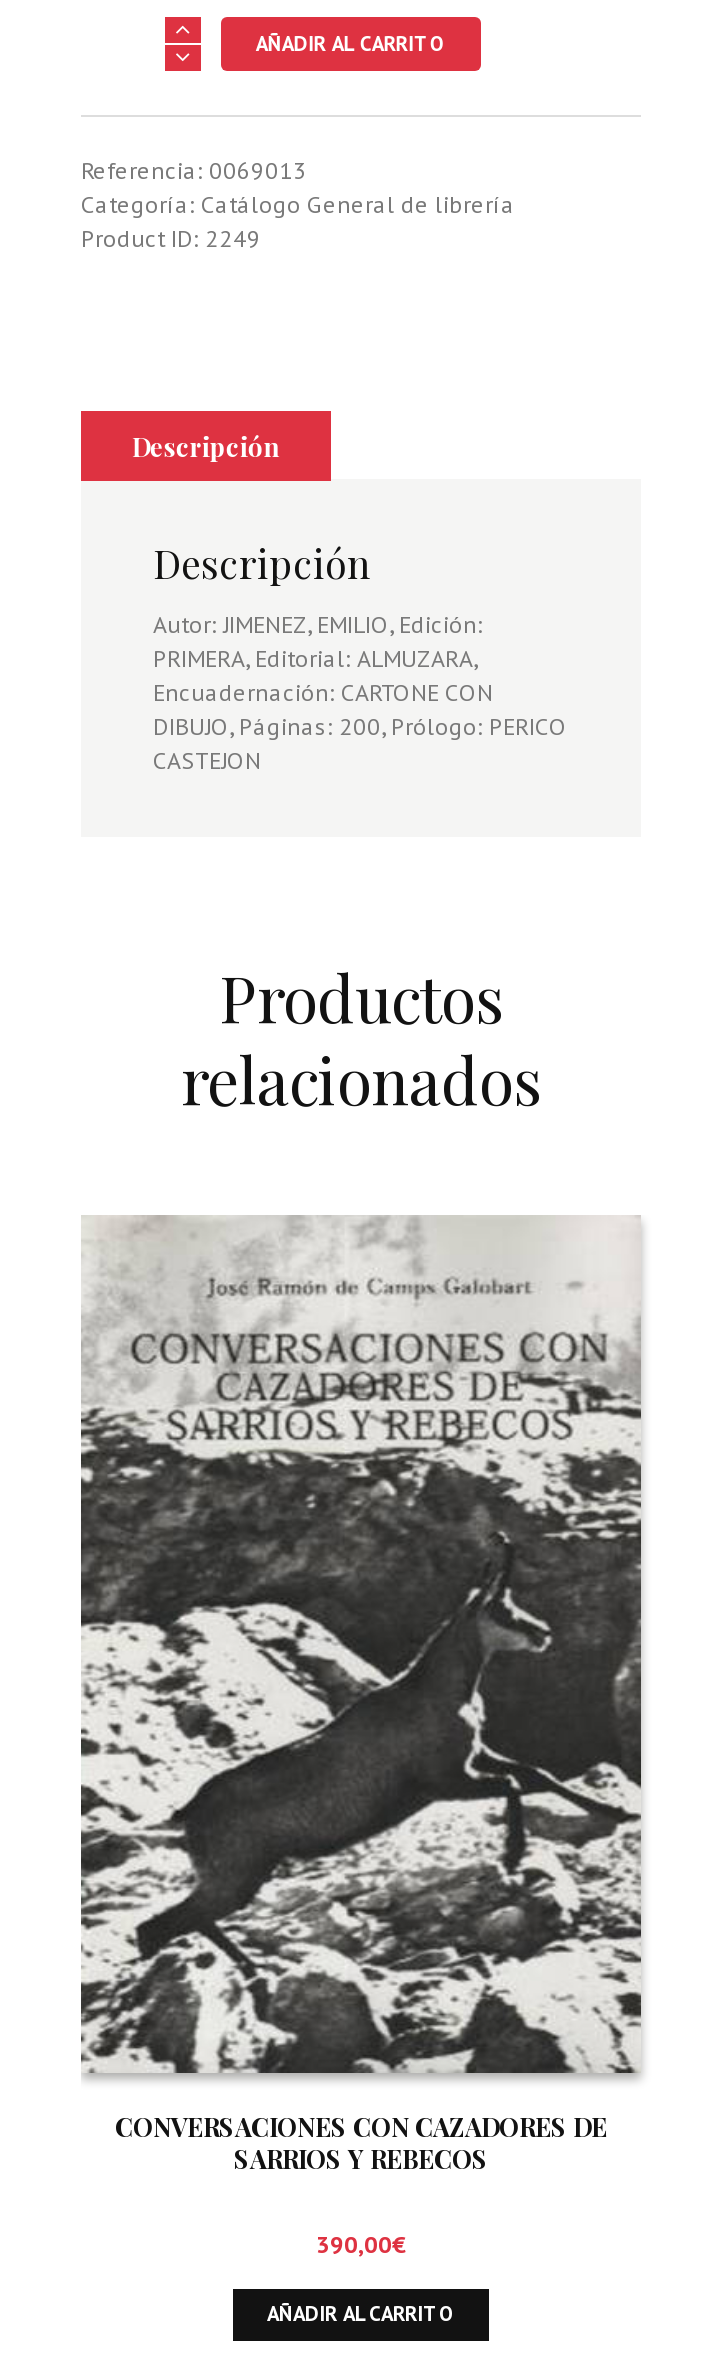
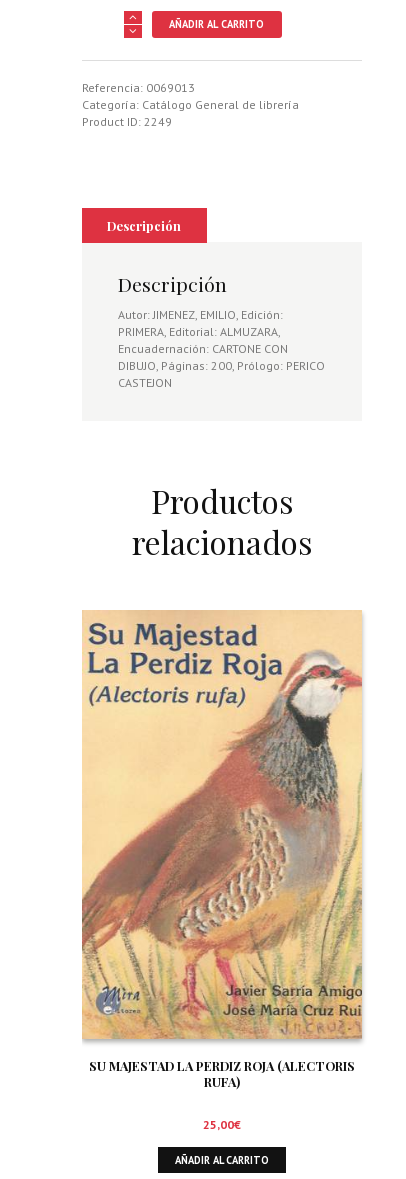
- [image]
- CONVERSACIONES CON CAZADORES DE
- SARRIOS Y REBECOS
+ [image]
+ SU MAJESTAD LA PERDIZ ROJA (ALECTORIS
+ RUFA)

- 390,00€
+ 25,00€
